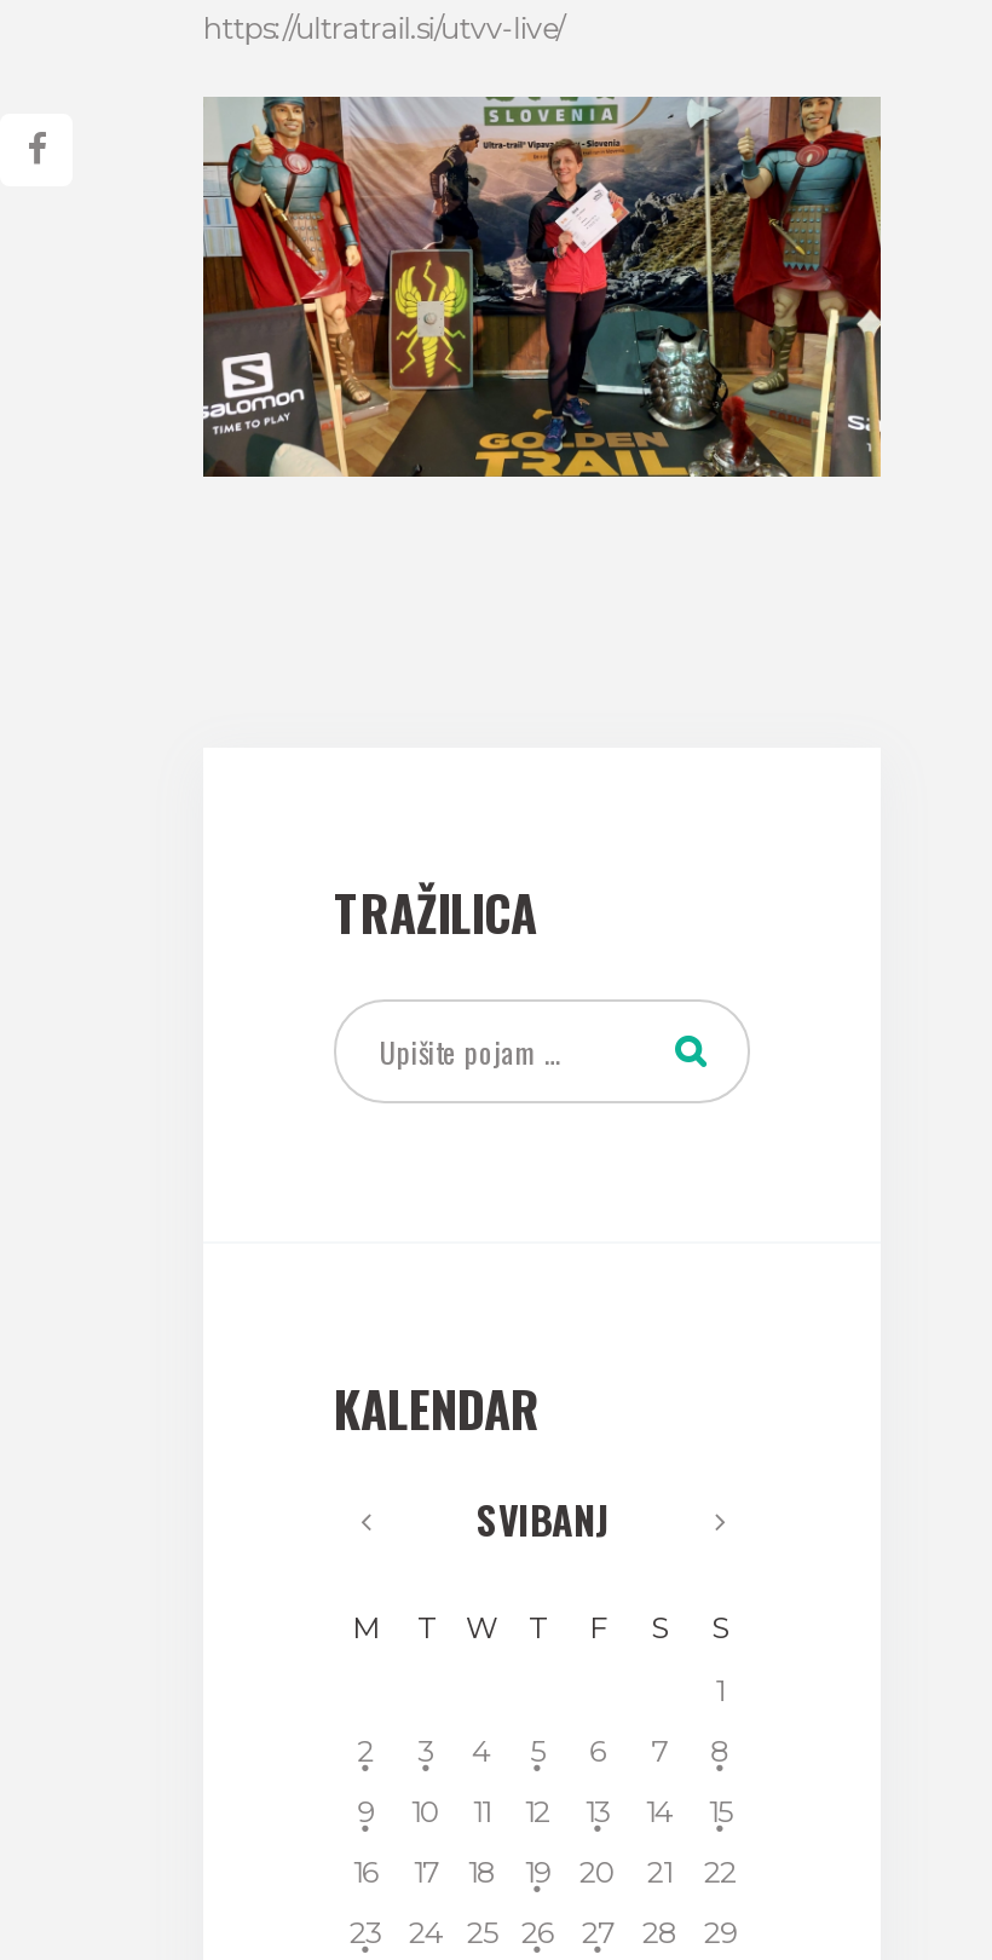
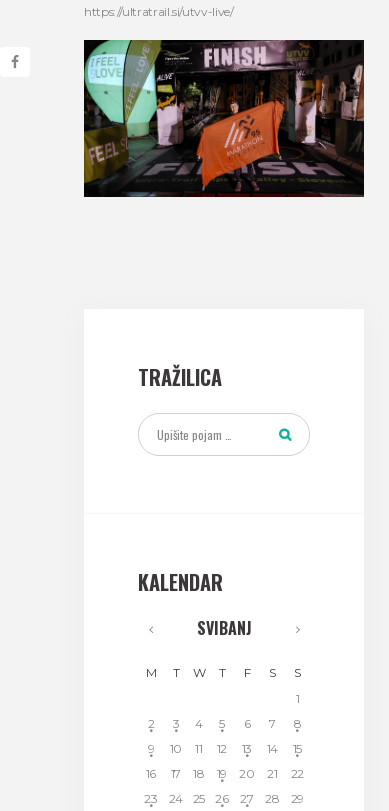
- [image]
+ [image]
